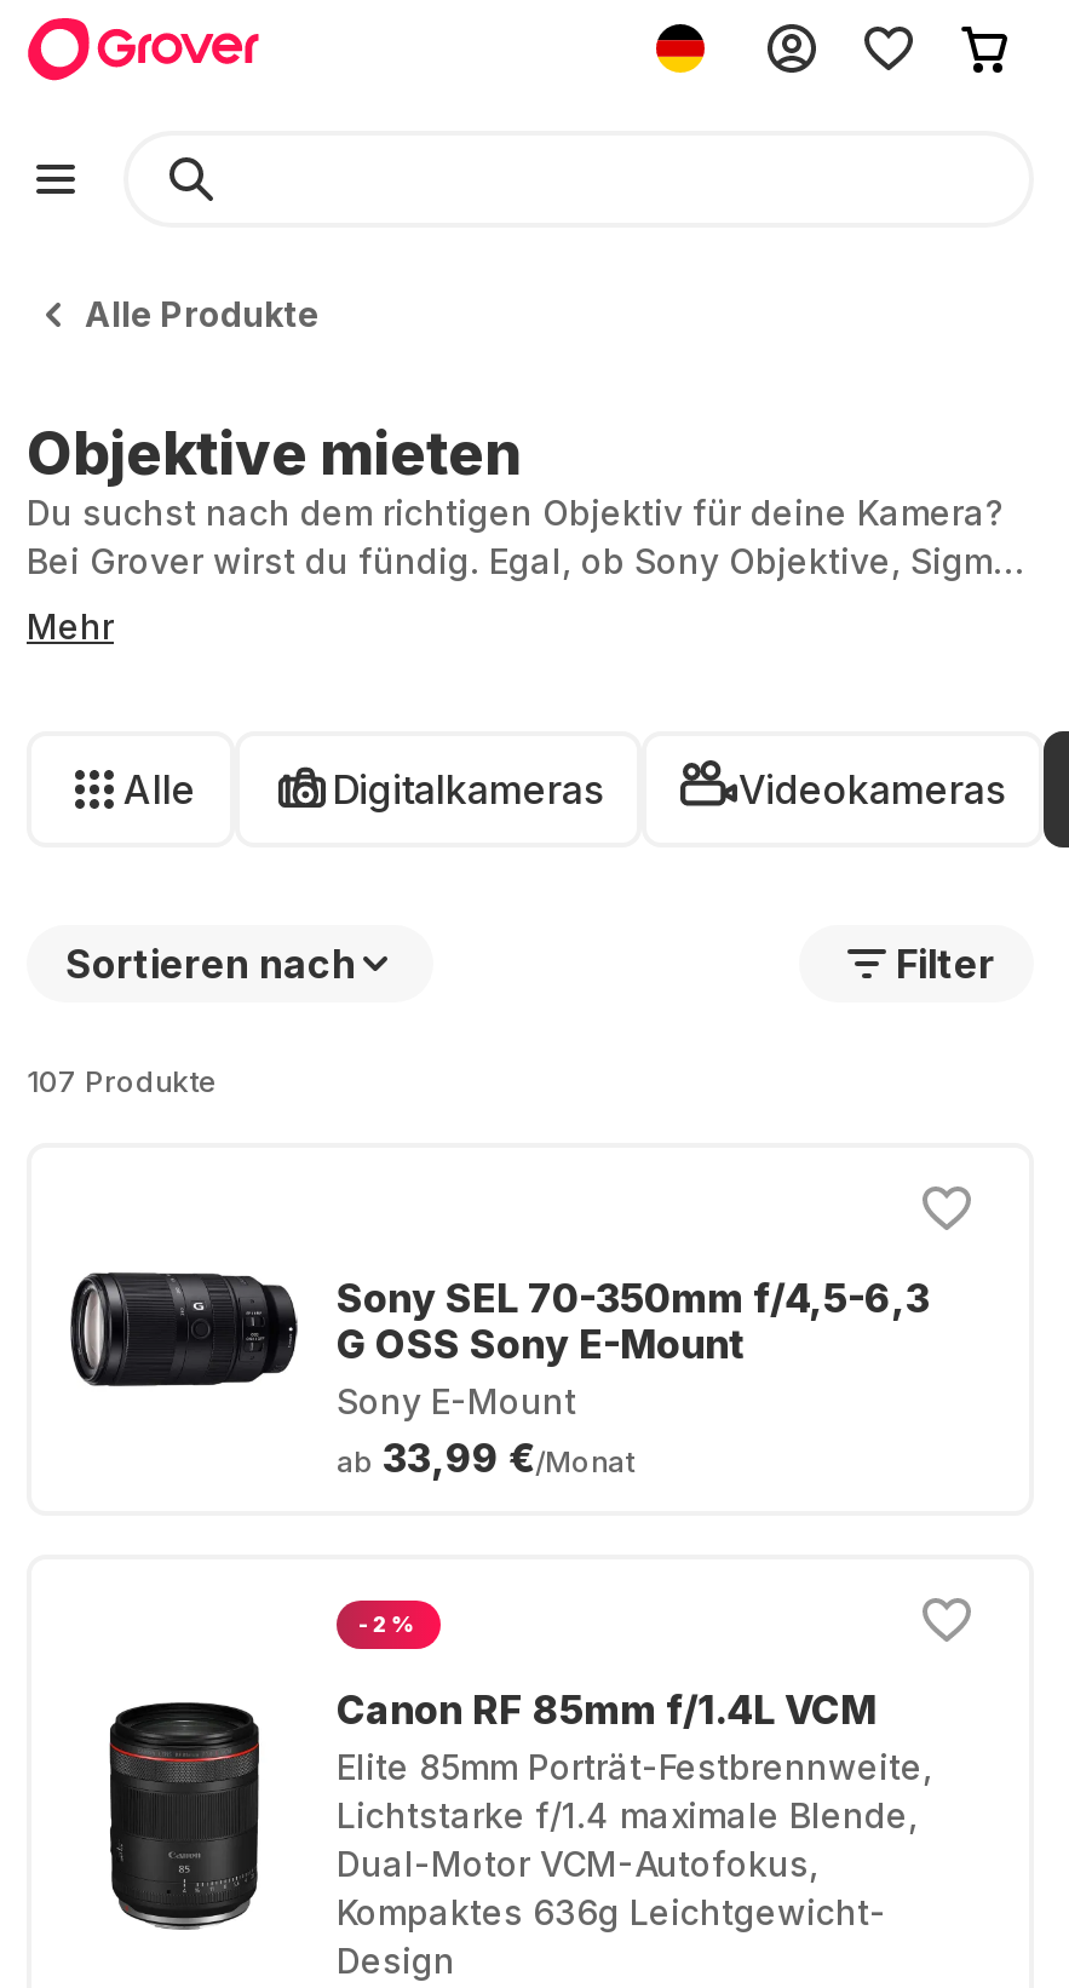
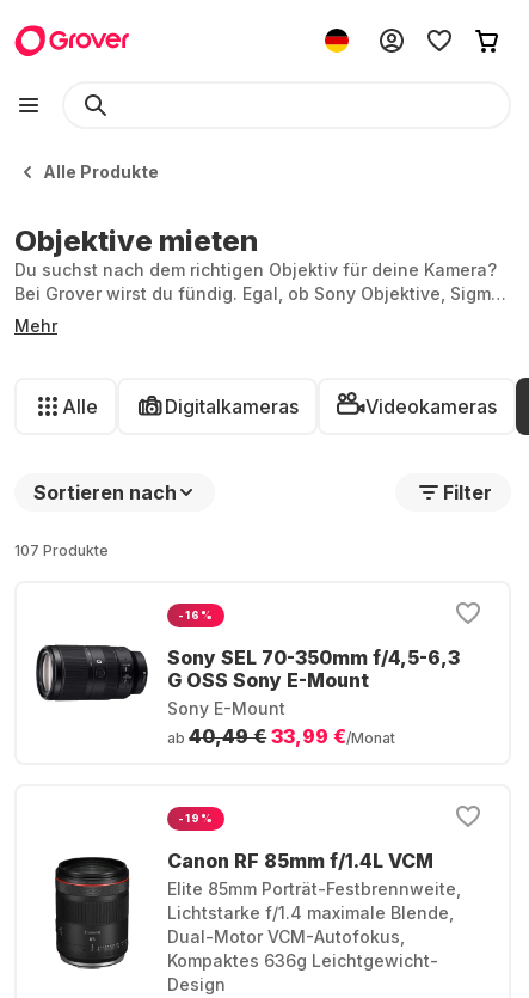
+ -16%

- ab 33,99 €/Monat
+ ab 40,49 € 33,99 €/Monat

- -2%
+ -19%
